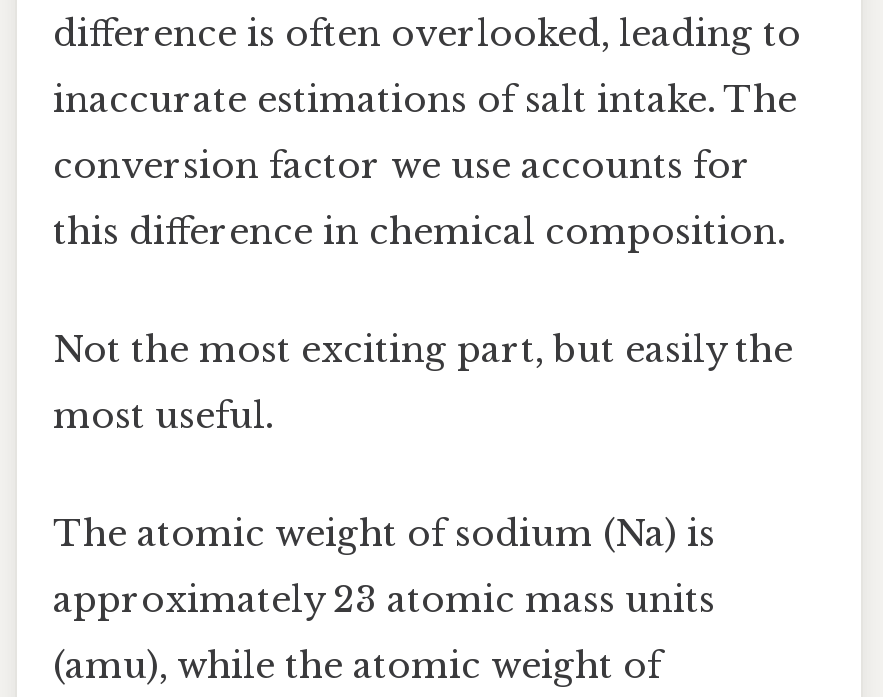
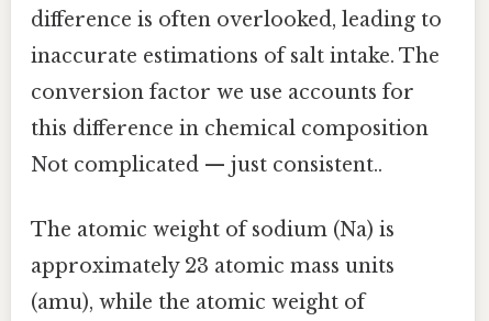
- this difference in chemical composition.
- Not the most exciting part, but easily the
- most useful.
+ this difference in chemical composition
+ Not complicated — just consistent..
